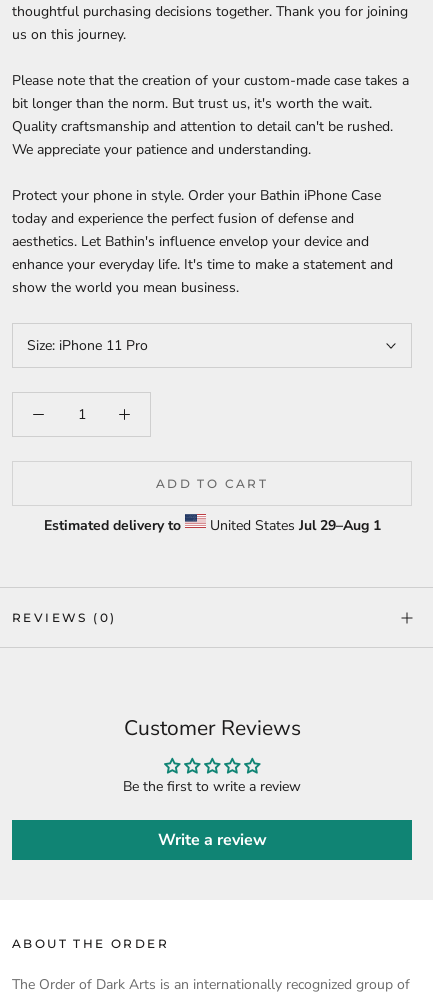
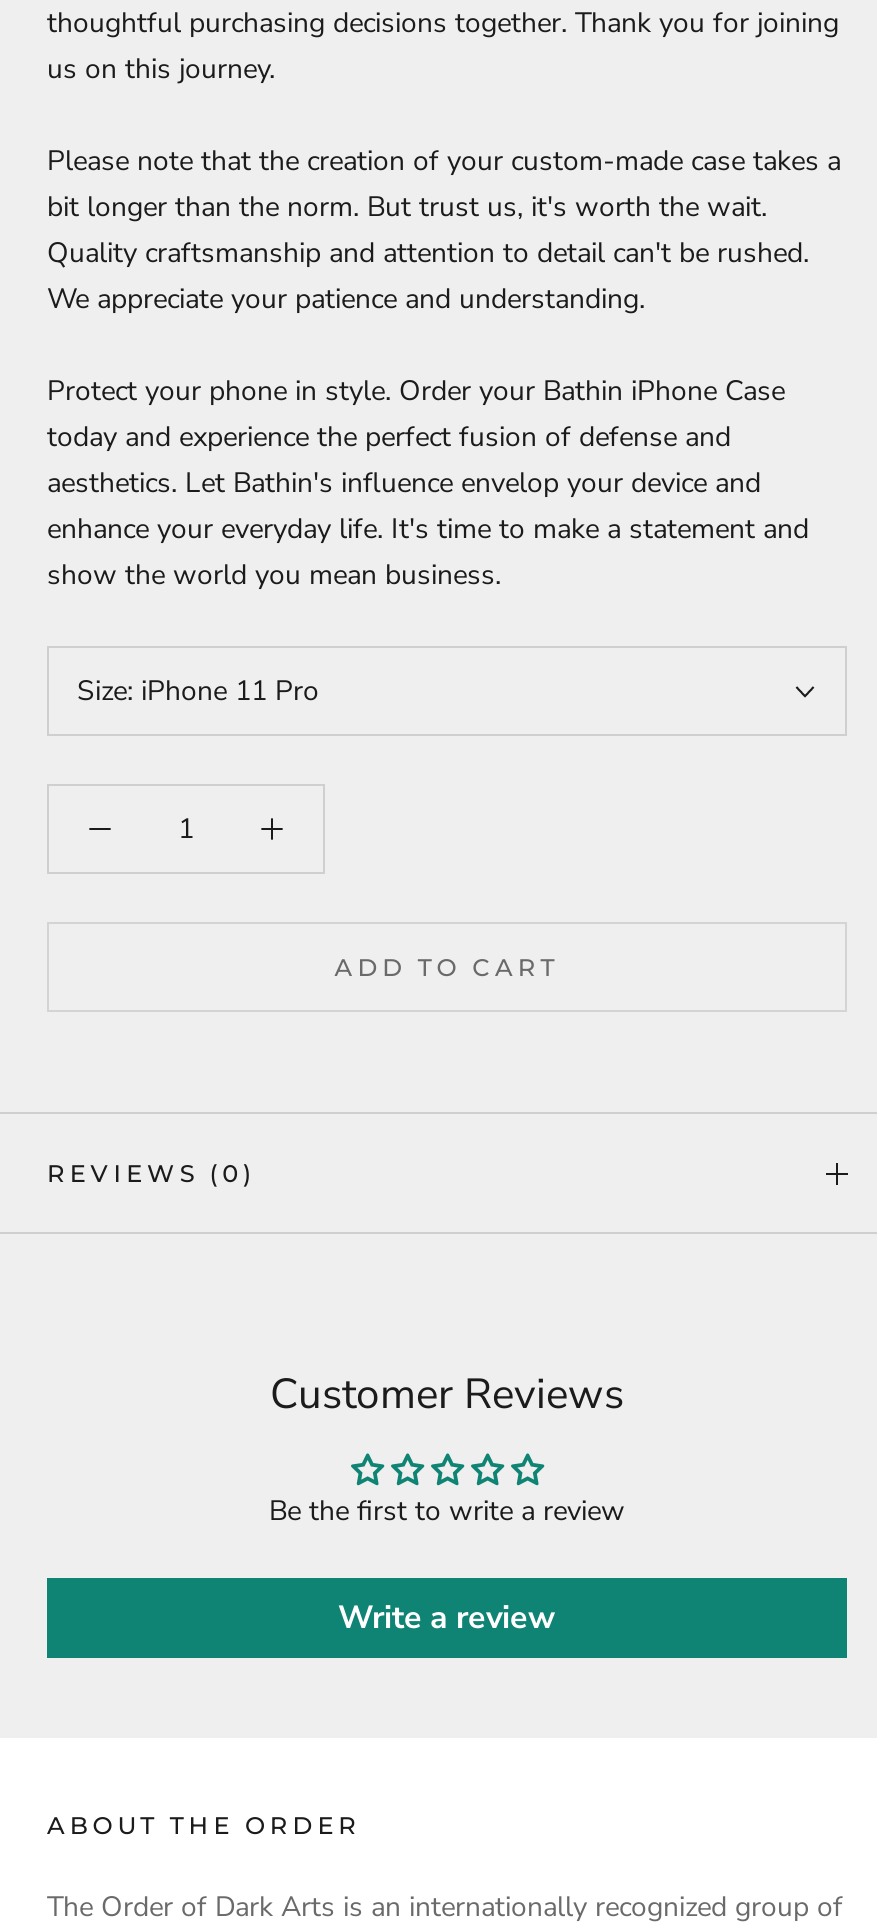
- Estimated delivery to
- United States Jul 29–Aug 1
